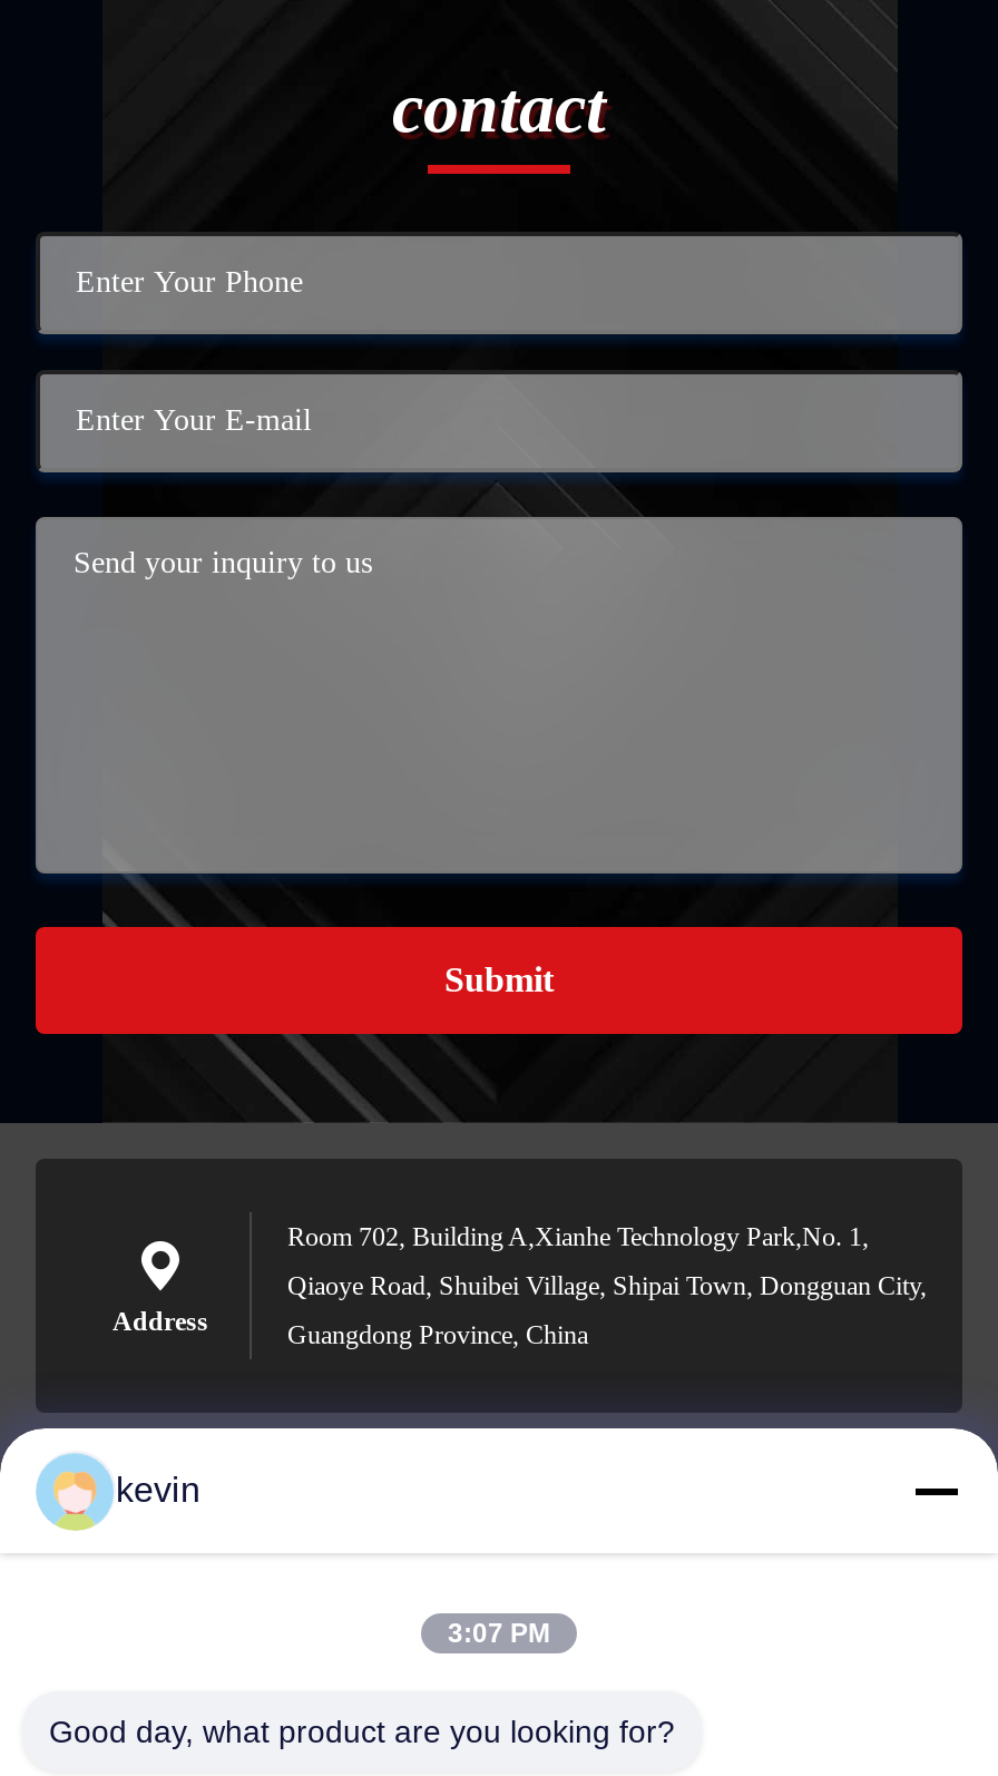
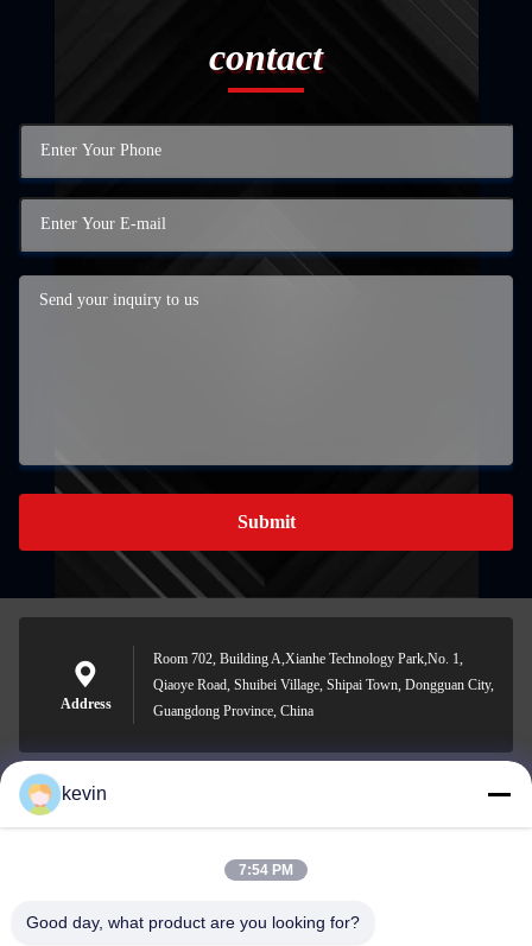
- 3:07 PM
+ 7:54 PM
